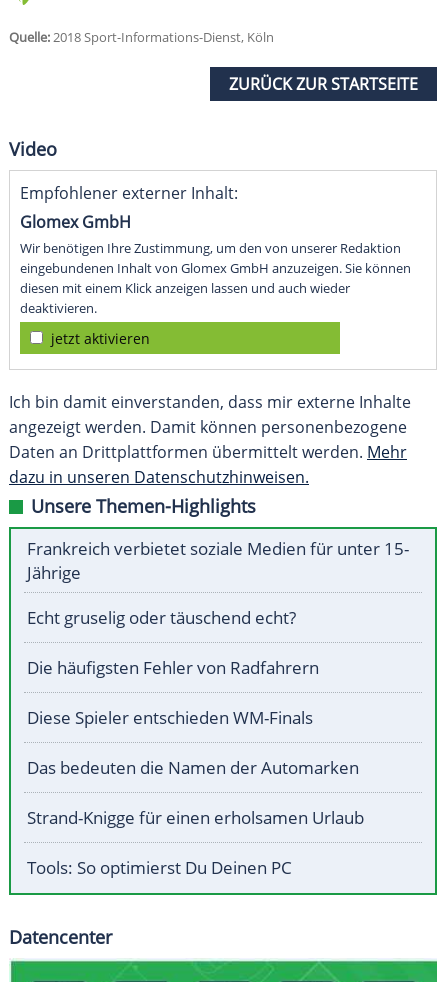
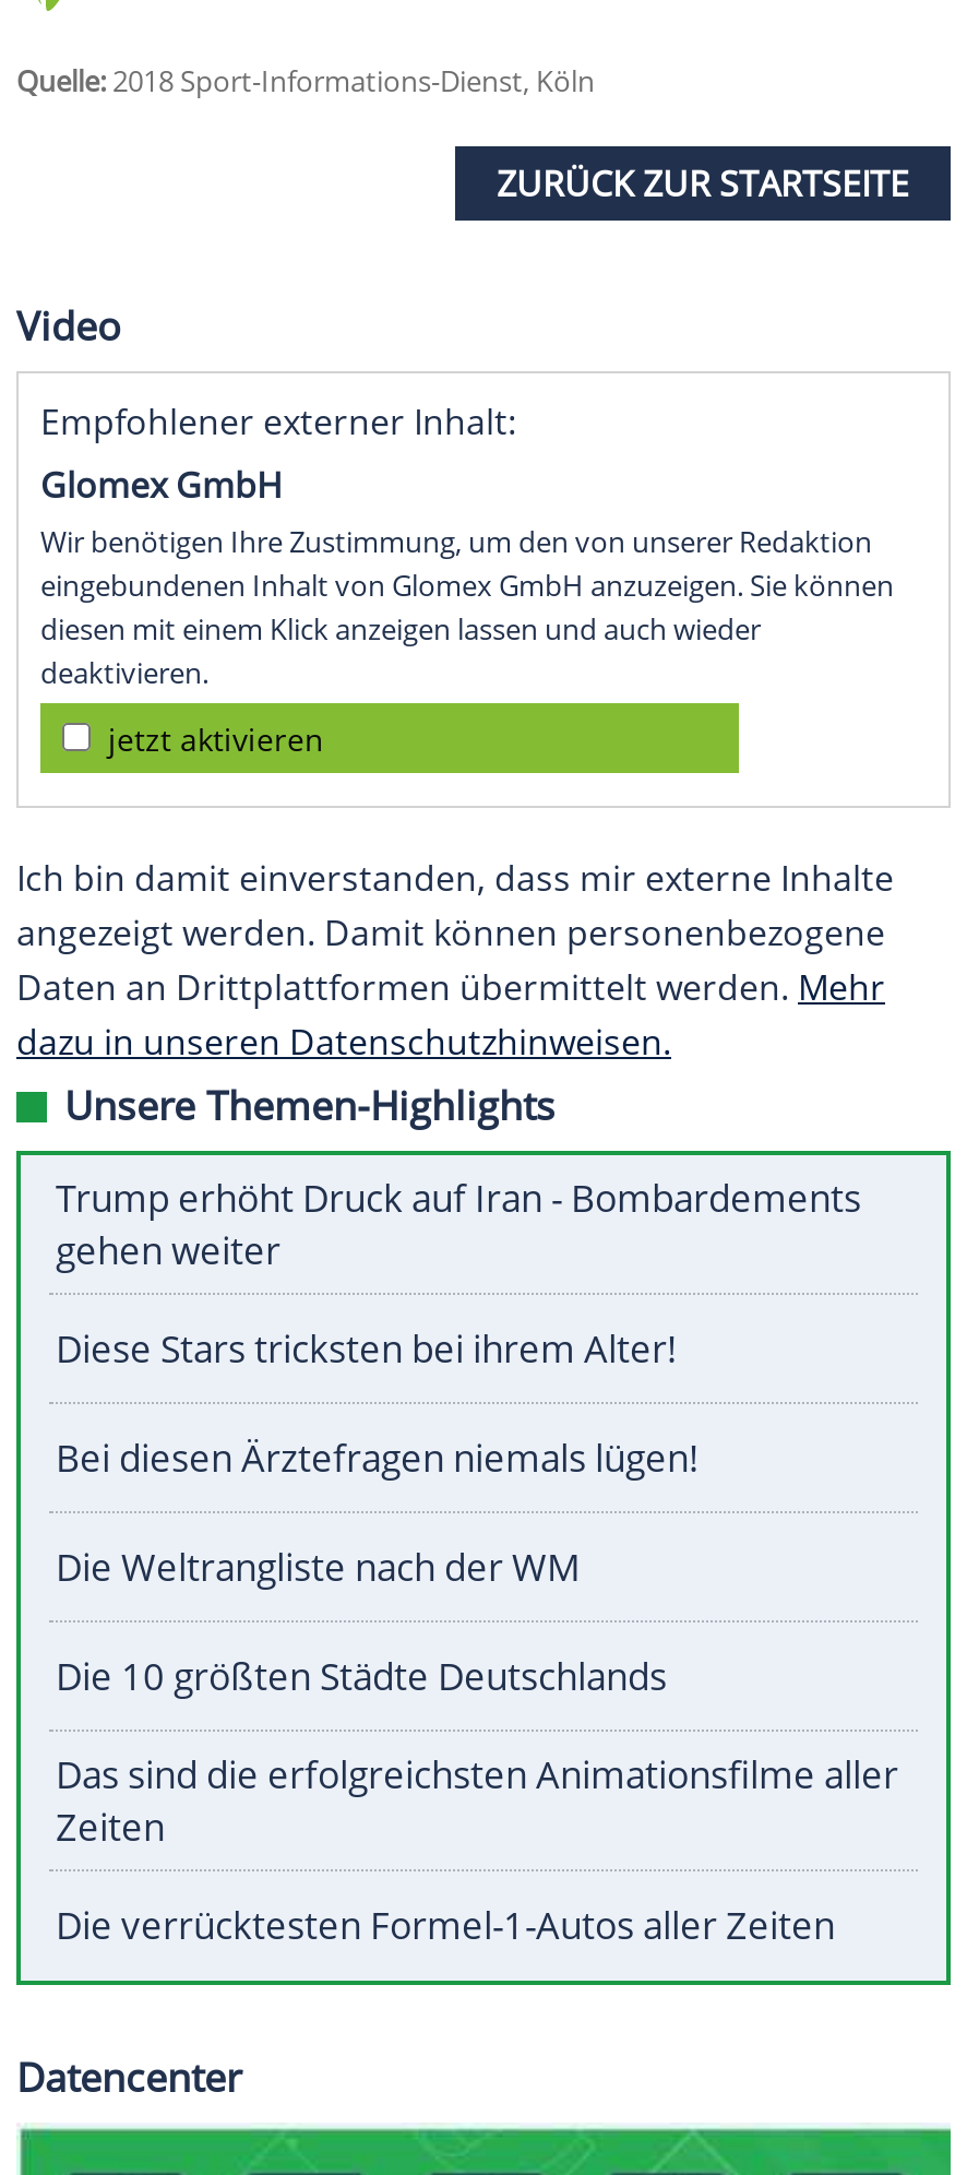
- Frankreich verbietet soziale Medien für unter 15-
- Jährige
+ Trump erhöht Druck auf Iran - Bombardements
+ gehen weiter

- Echt gruselig oder täuschend echt?
+ Diese Stars tricksten bei ihrem Alter!

- Die häufigsten Fehler von Radfahrern
+ Bei diesen Ärztefragen niemals lügen!

- Diese Spieler entschieden WM-Finals
+ Die Weltrangliste nach der WM

- Das bedeuten die Namen der Automarken
+ Die 10 größten Städte Deutschlands

- Strand-Knigge für einen erholsamen Urlaub
+ Das sind die erfolgreichsten Animationsfilme aller
+ Zeiten

- Tools: So optimierst Du Deinen PC
+ Die verrücktesten Formel-1-Autos aller Zeiten
